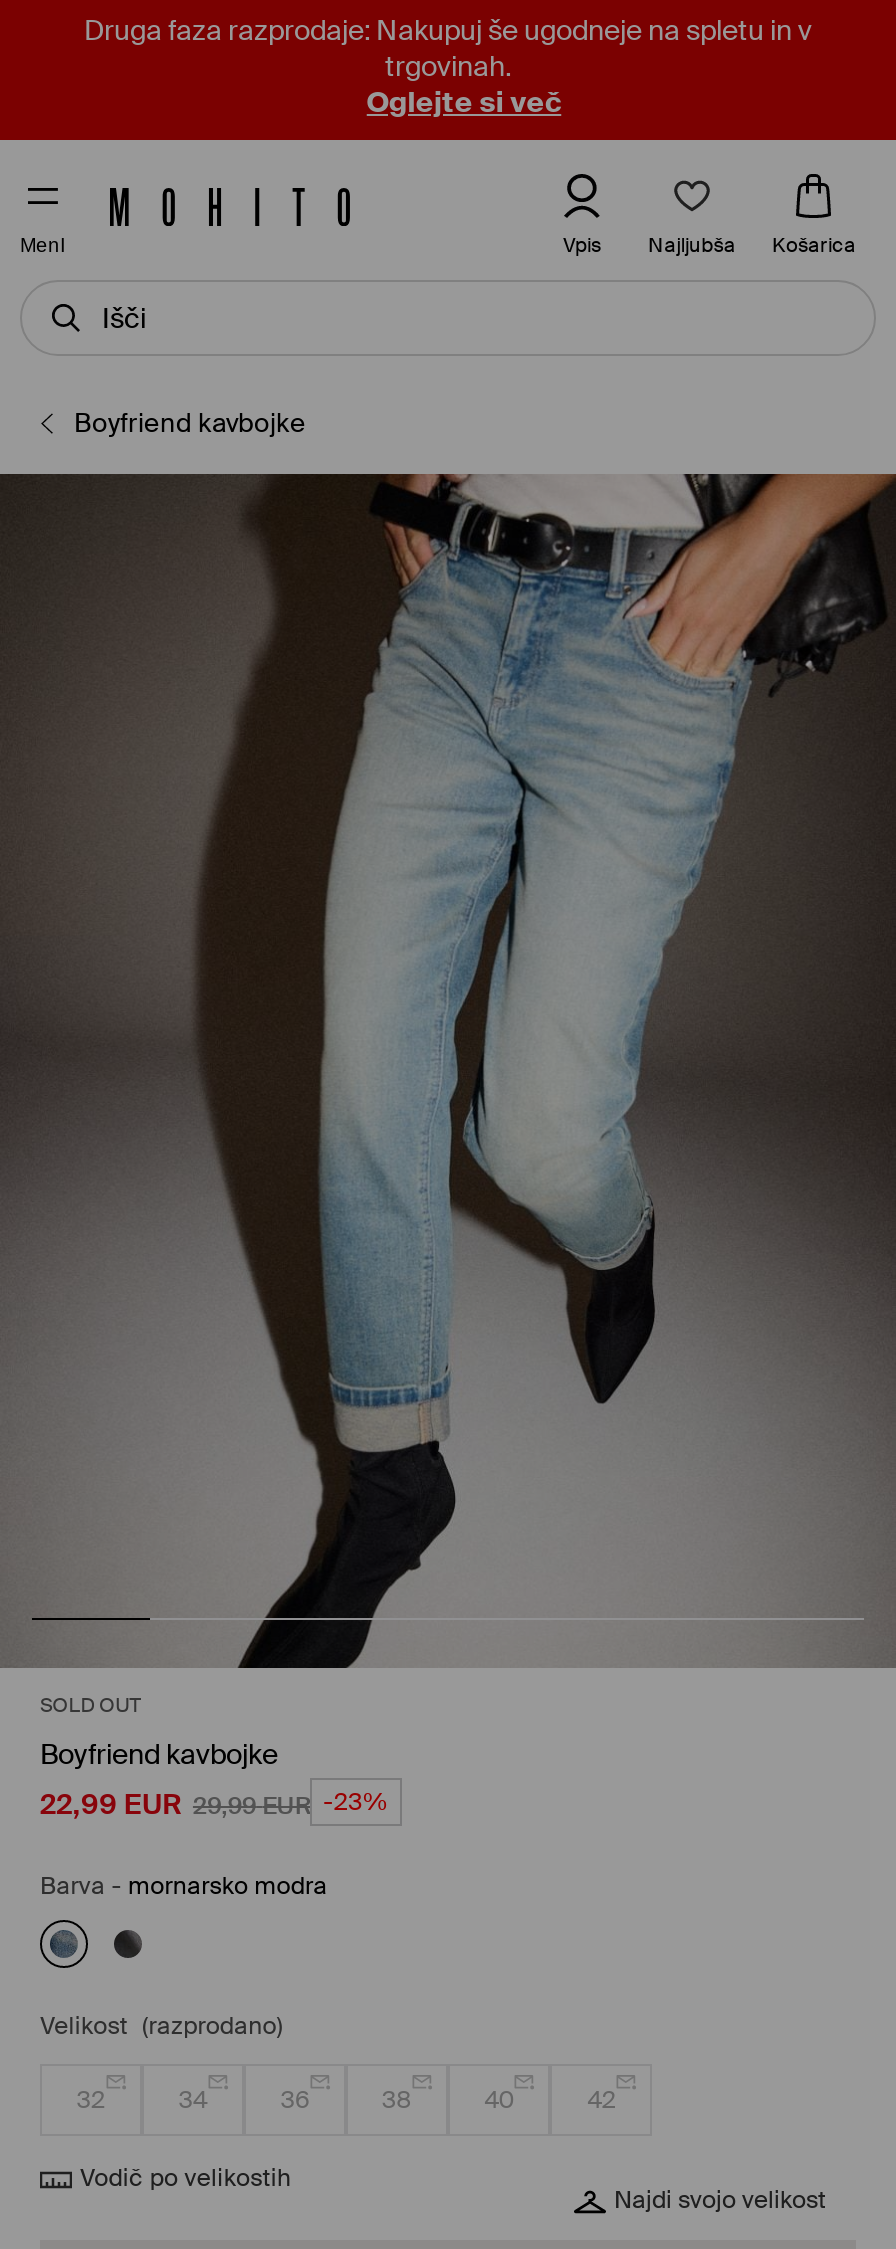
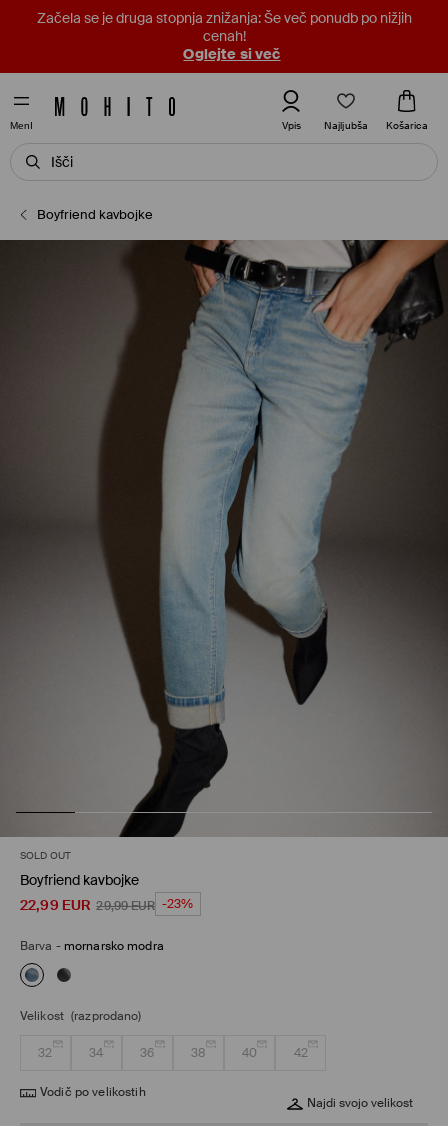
- Druga faza razprodaje: Nakupuj še ugodneje na spletu in v
- trgovinah.
+ Začela se je druga stopnja znižanja: Še več ponudb po nižjih
+ cenah!
